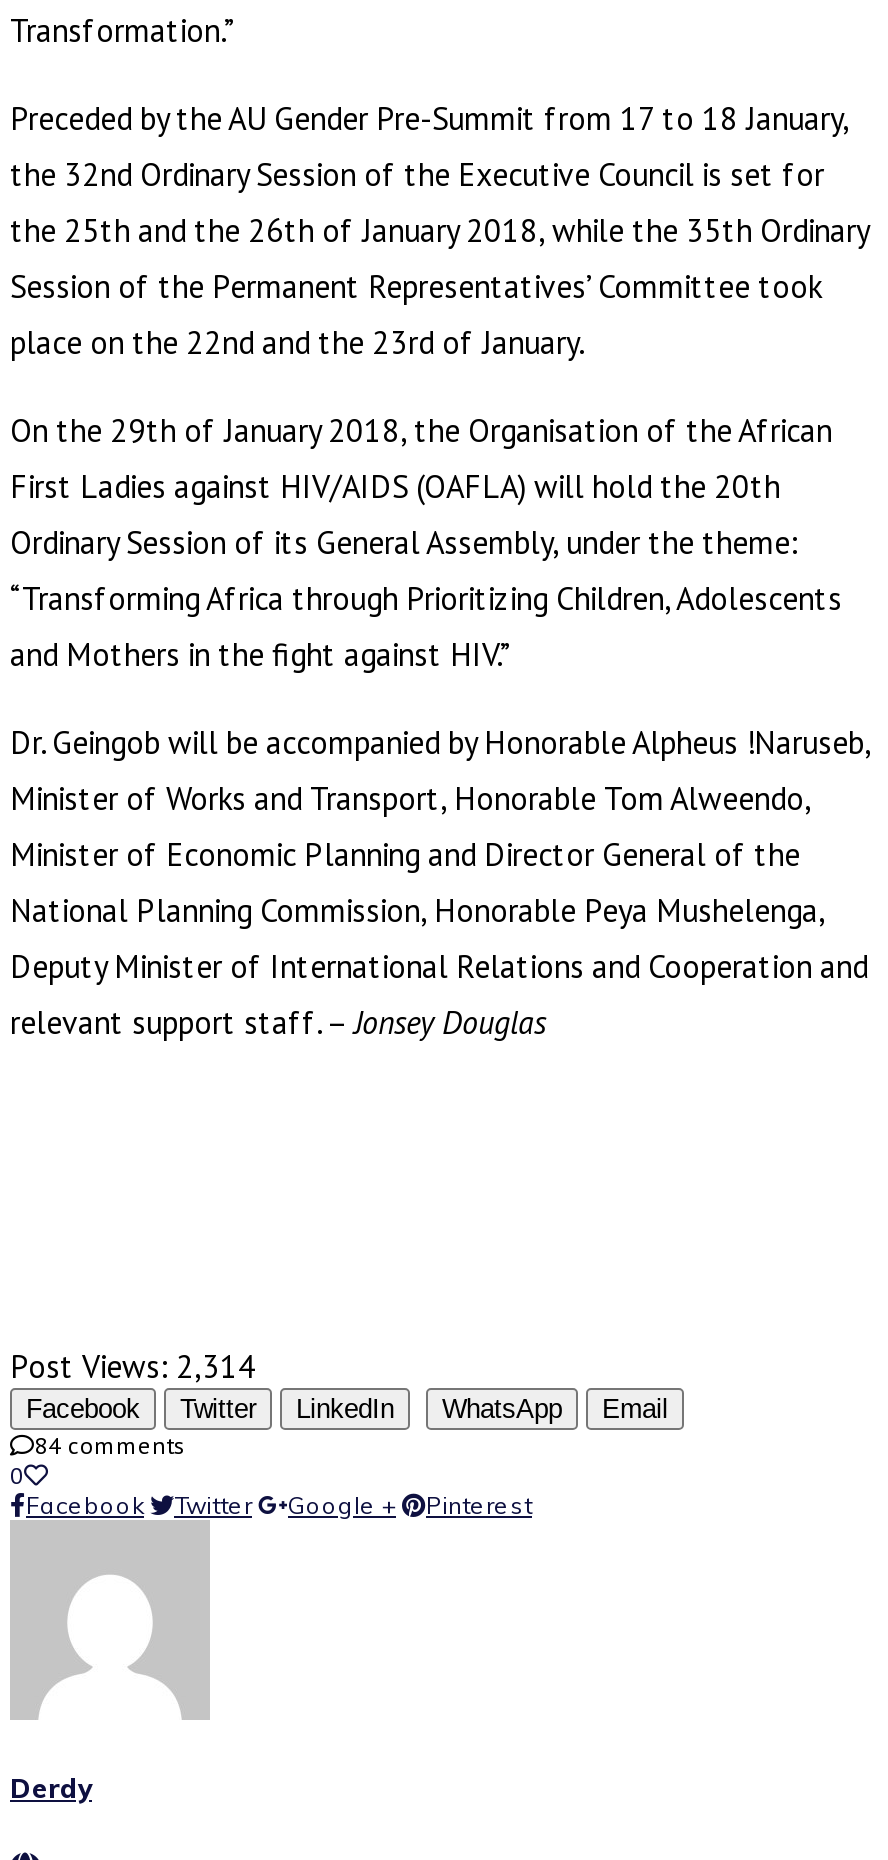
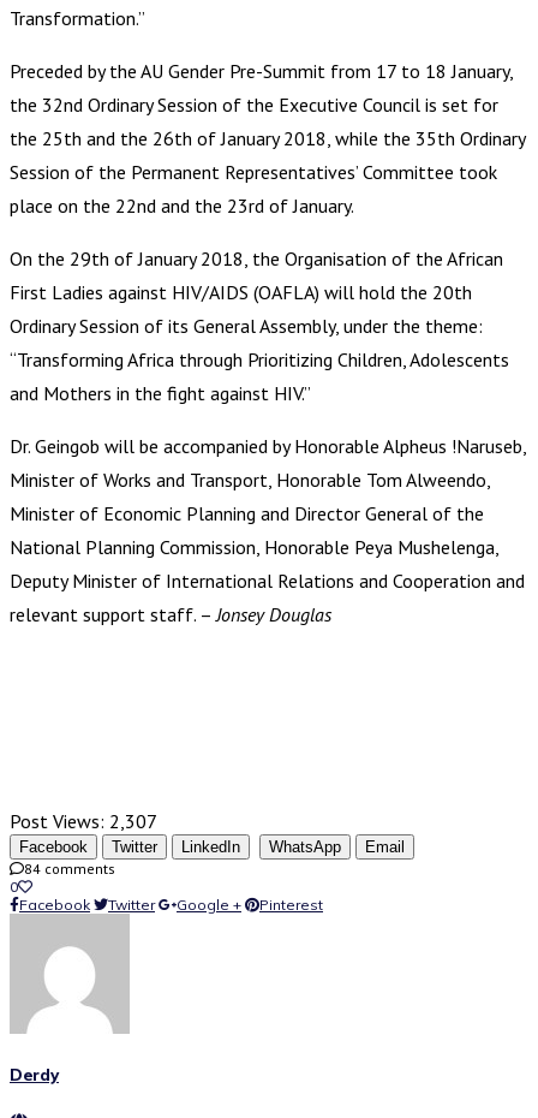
- Post Views: 2,314
+ Post Views: 2,307
